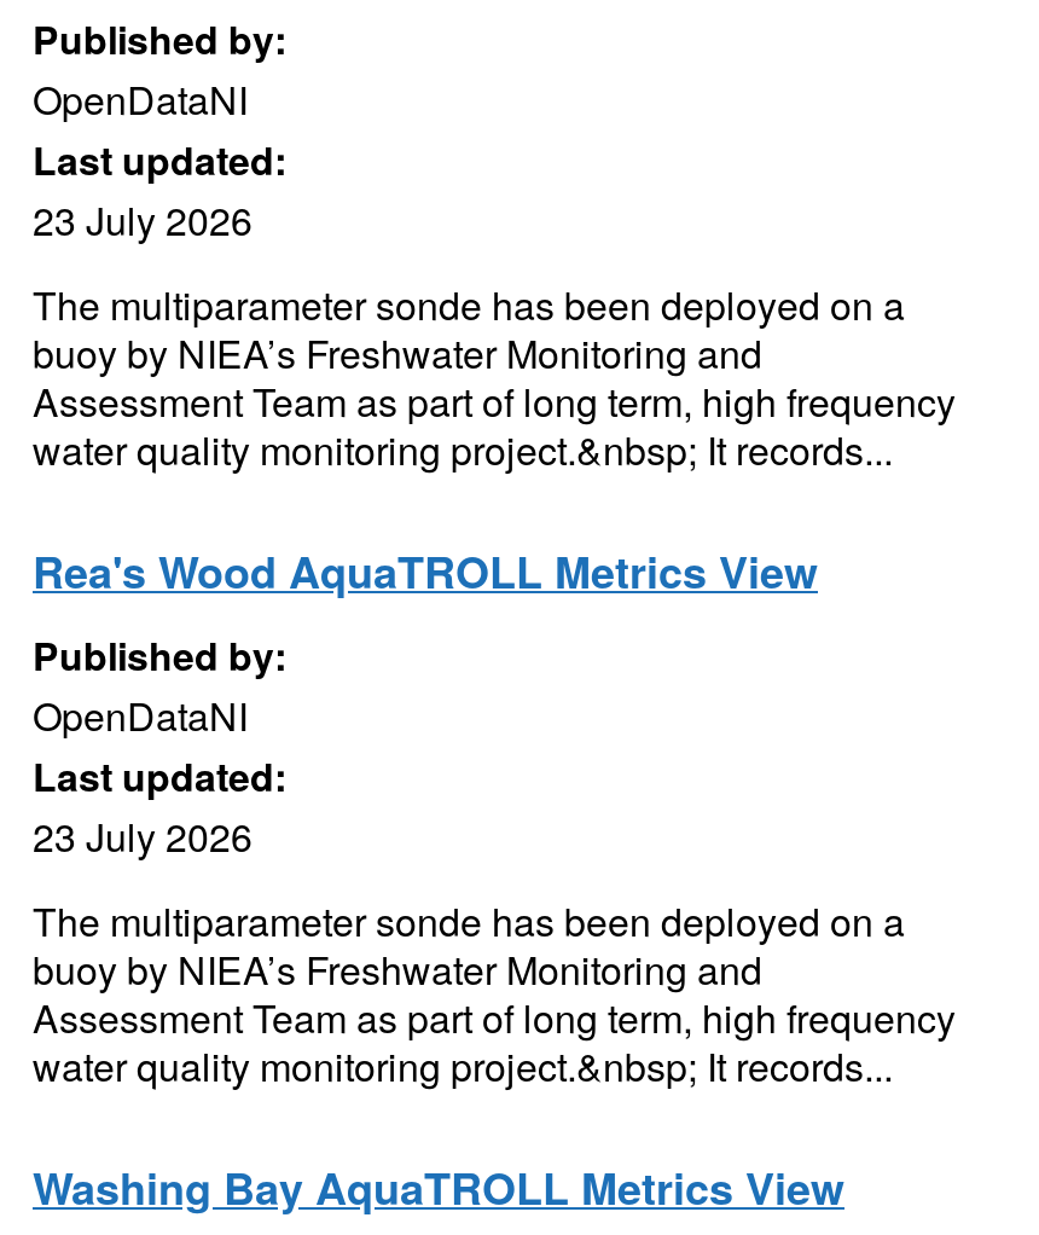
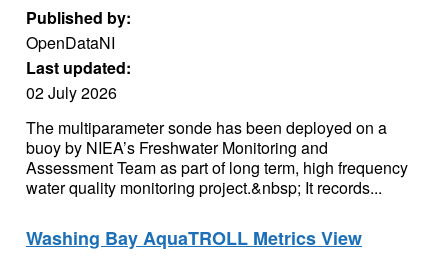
- 23 July 2026
- The multiparameter sonde has been deployed on a
- buoy by NIEA’s Freshwater Monitoring and
- Assessment Team as part of long term, high frequency
- water quality monitoring project.&nbsp; It records...
- Rea's Wood AquaTROLL Metrics View
- Published by:
- OpenDataNI
- Last updated:
- 23 July 2026
+ 02 July 2026
